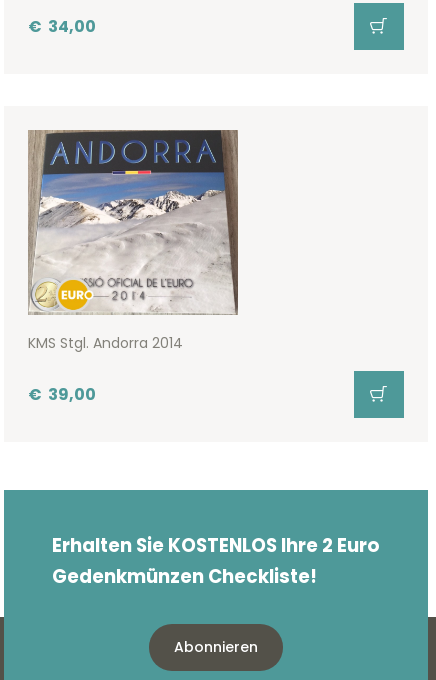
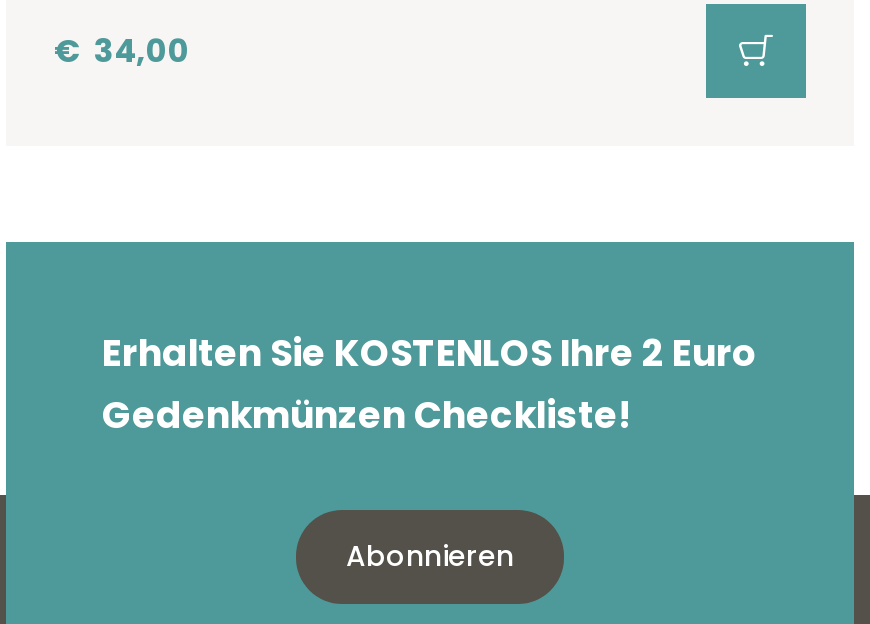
- [image]
- KMS Stgl. Andorra 2014
- € 39,00
